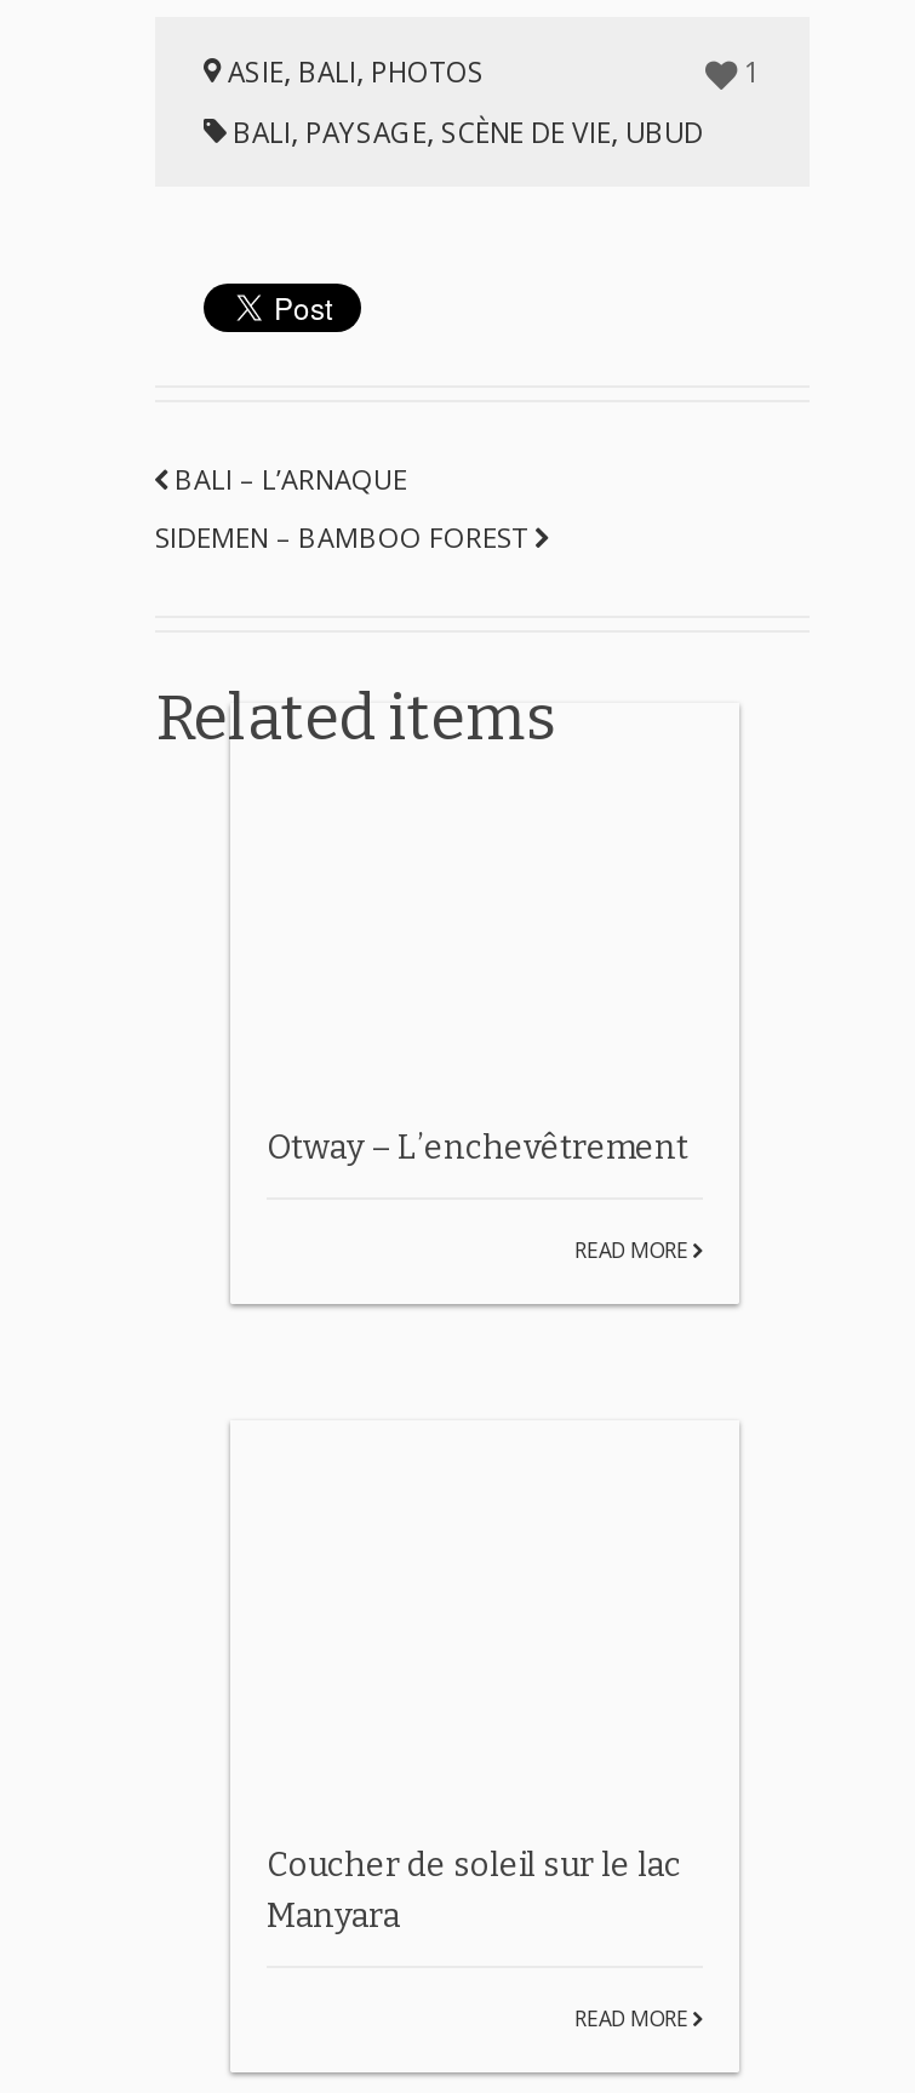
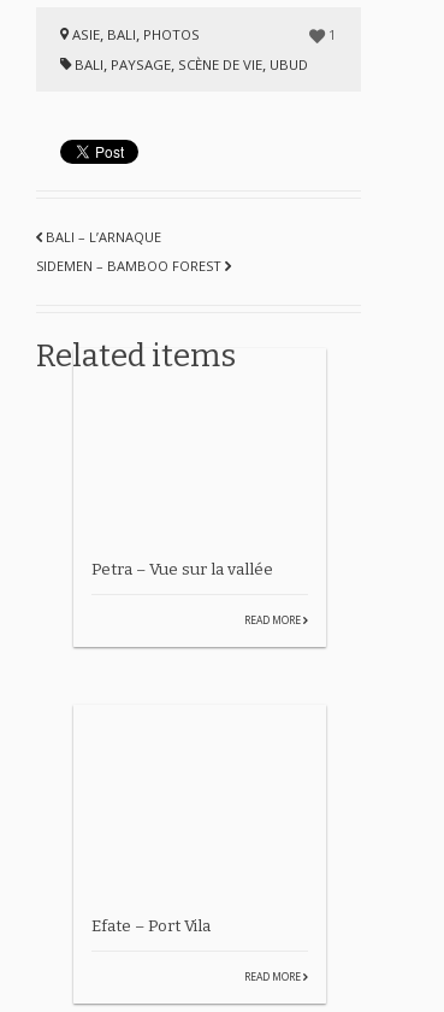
- Otway – L’enchevêtrement
+ Petra – Vue sur la vallée

- Coucher de soleil sur le lac
- Manyara
+ Efate – Port Vila
